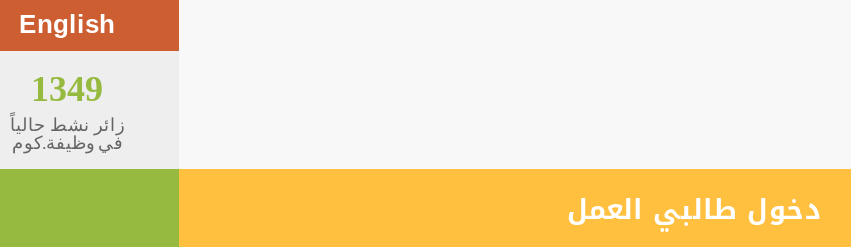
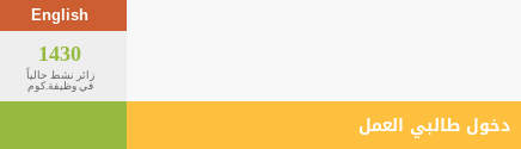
- 1349
+ 1430
